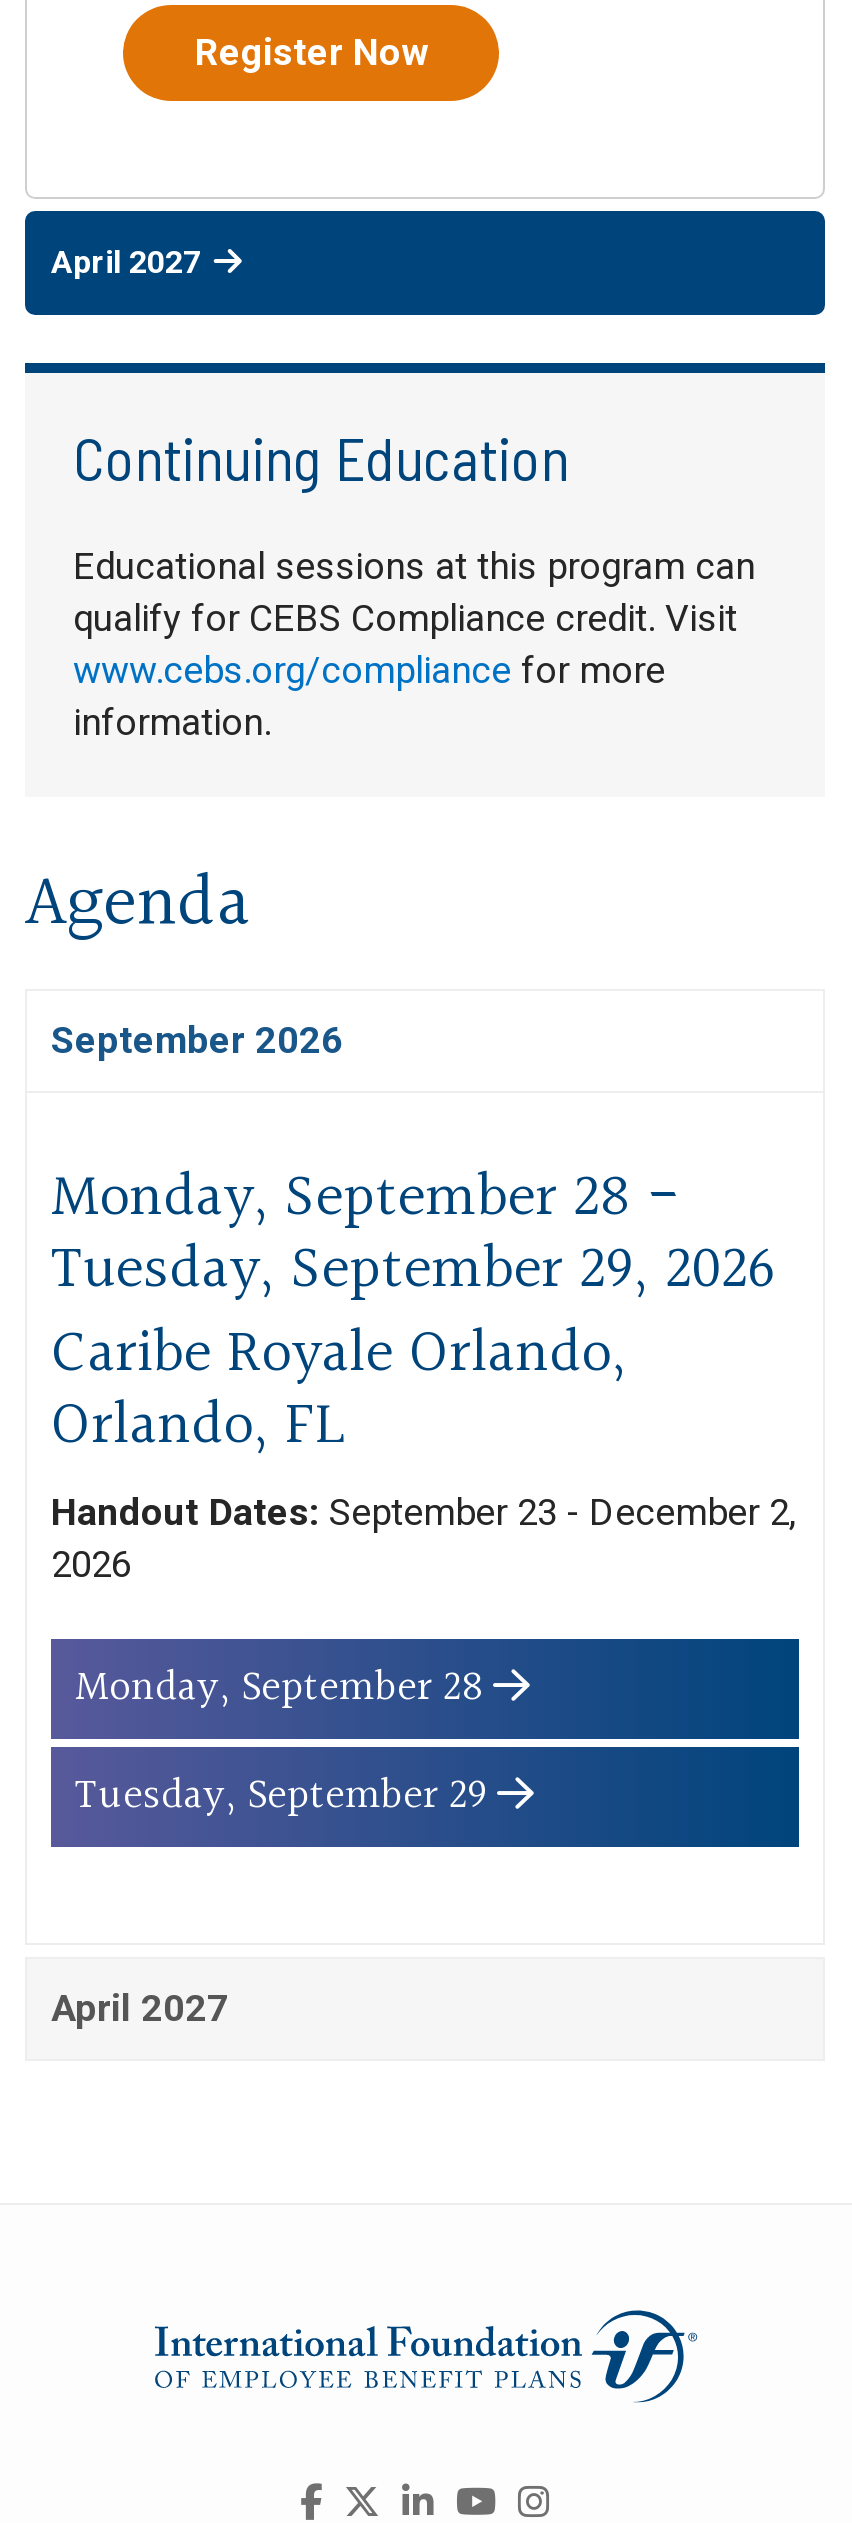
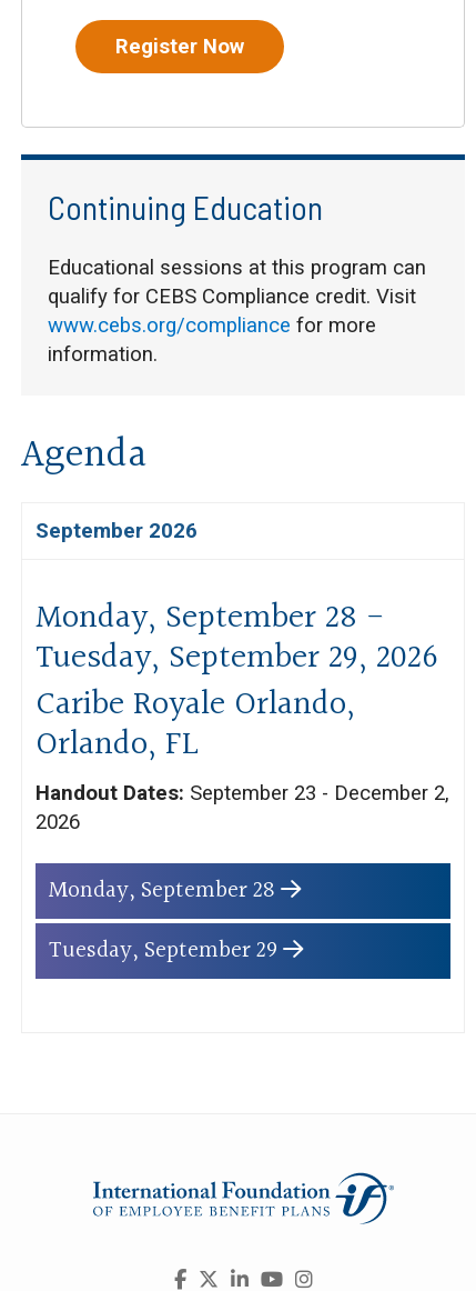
- April 2027

- April 2027
